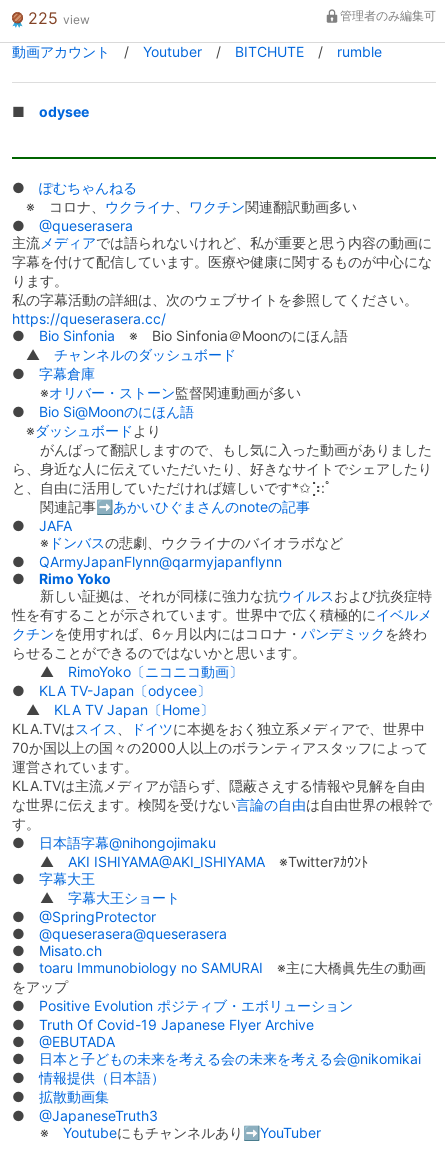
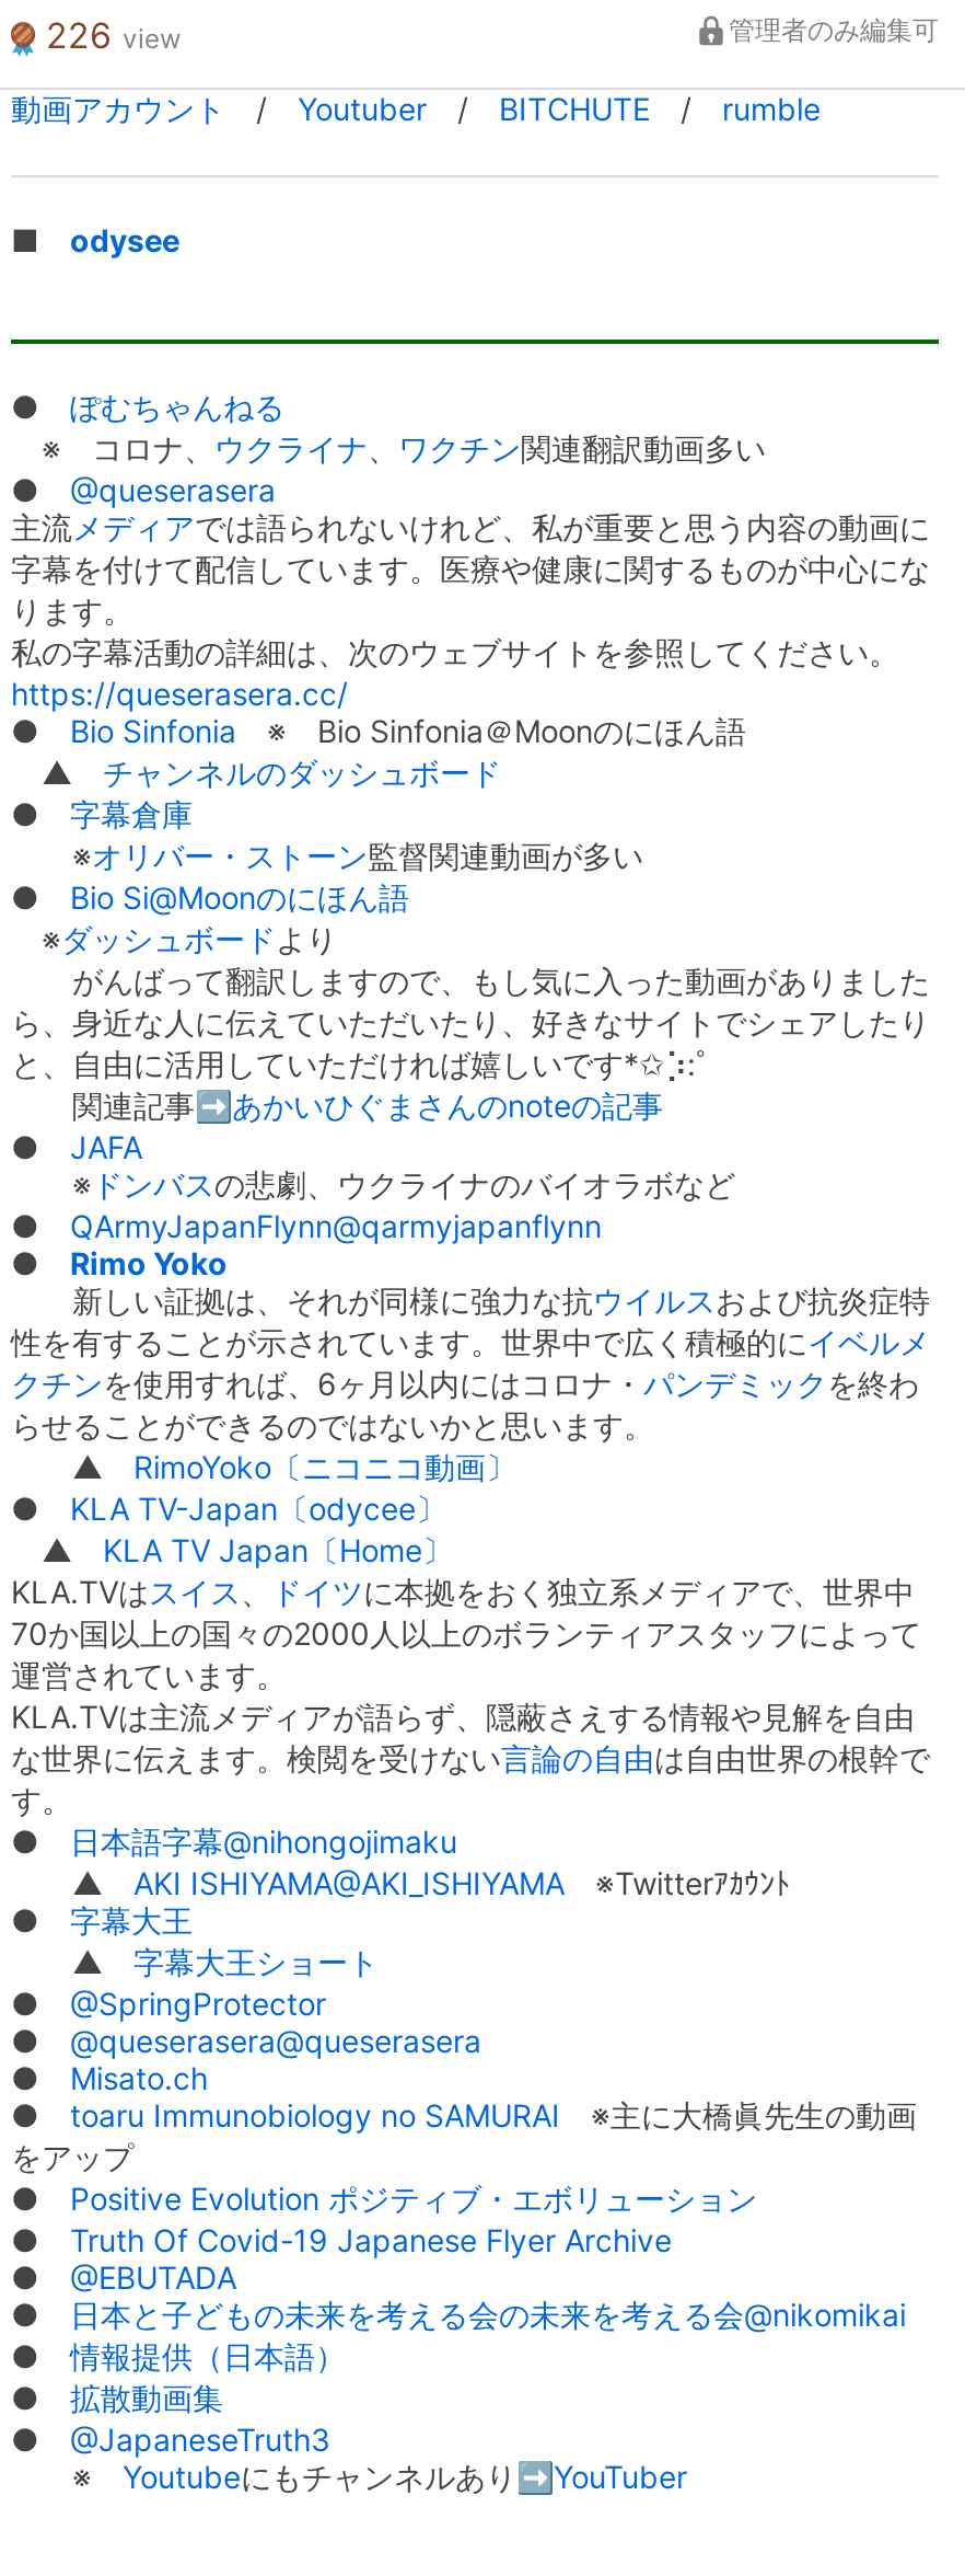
- 225 view
+ 226 view
